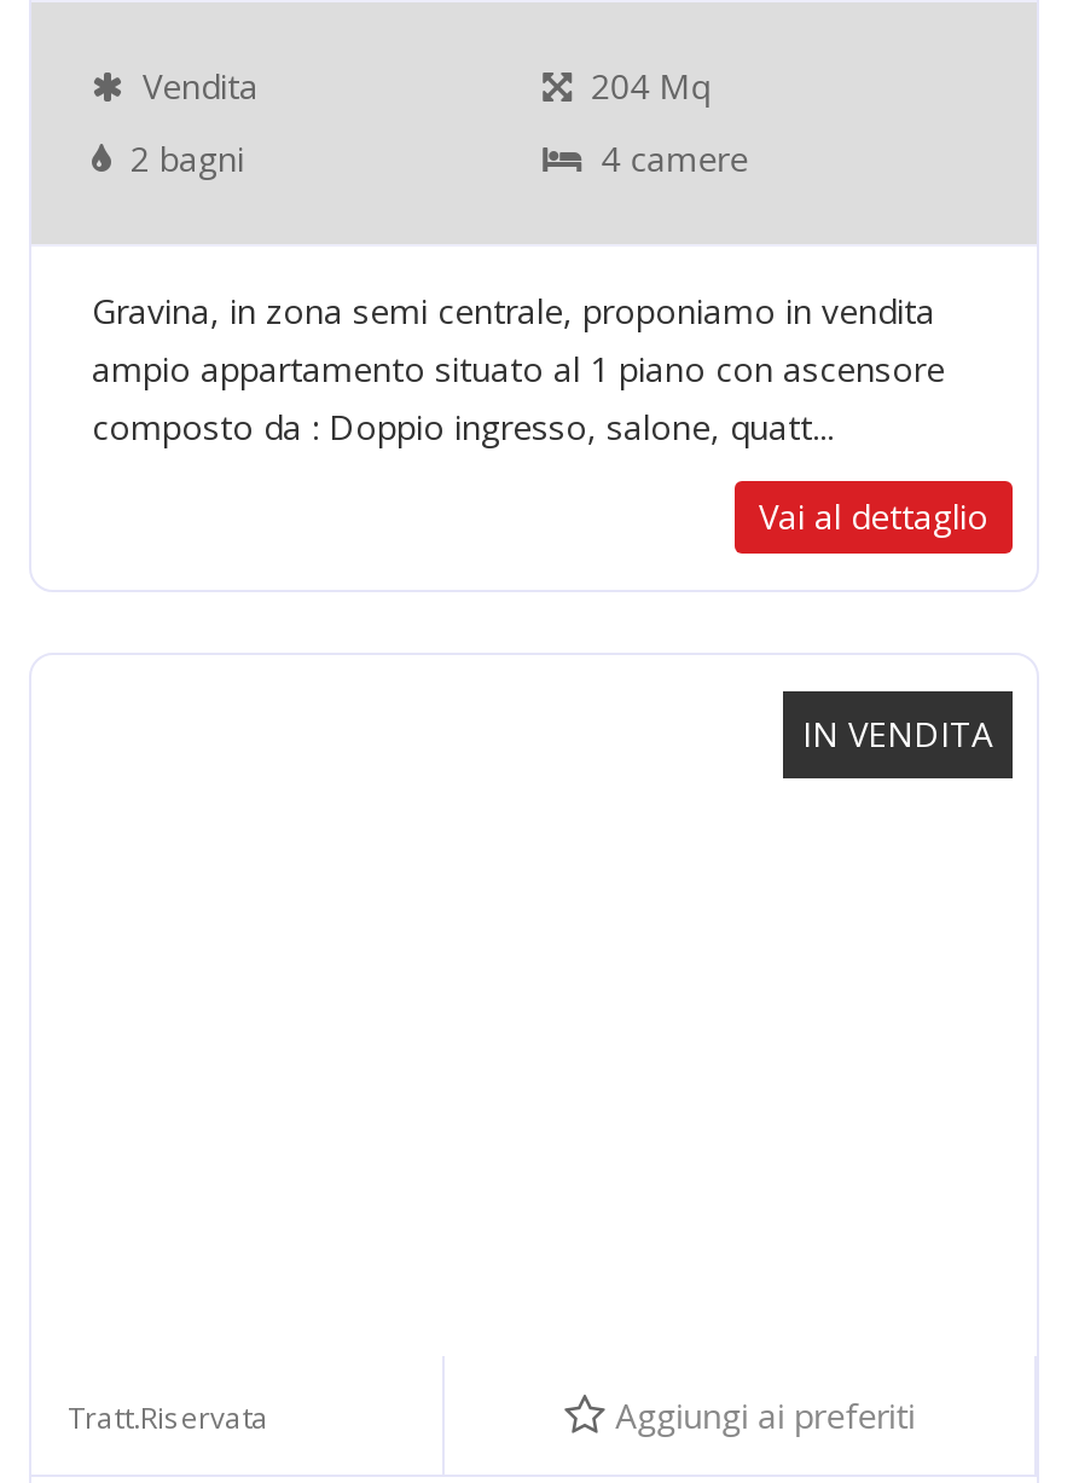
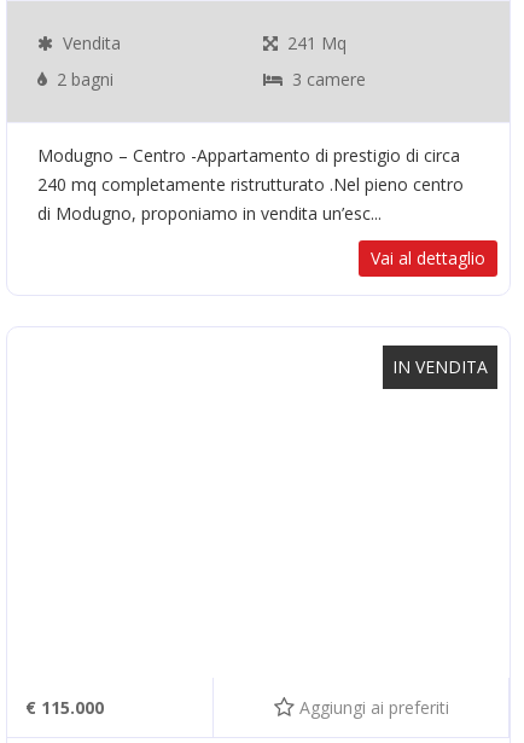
- 204 Mq
+ 241 Mq

- 4 camere
+ 3 camere

- Gravina, in zona semi centrale, proponiamo in vendita
- ampio appartamento situato al 1 piano con ascensore
- composto da : Doppio ingresso, salone, quatt...
+ Modugno – Centro -Appartamento di prestigio di circa
+ 240 mq completamente ristrutturato .Nel pieno centro
+ di Modugno, proponiamo in vendita un’esc...

- Tratt.Riservata
+ € 115.000
